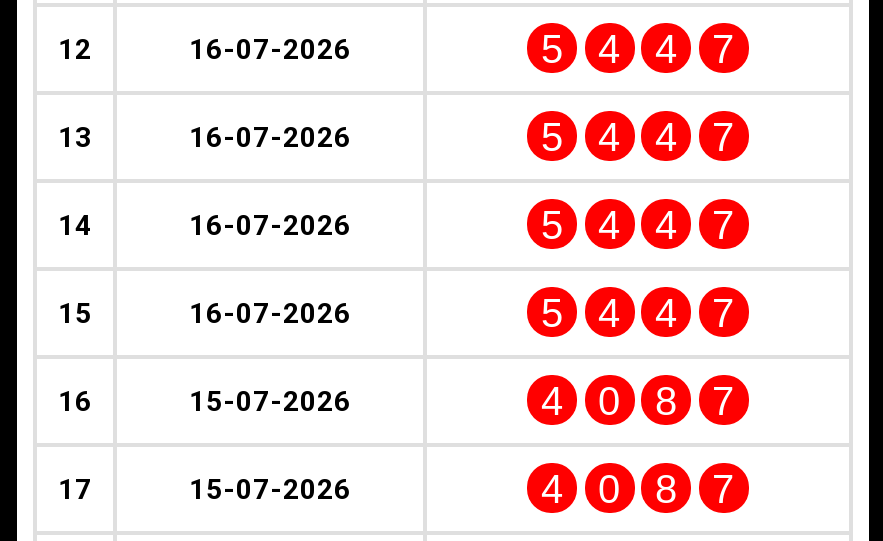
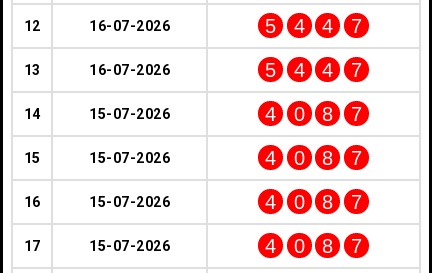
- 16-07-2026
- 5
+ 15-07-2026

- 4
+ 0
+ 8

- 16-07-2026
- 5
+ 15-07-2026

- 4
+ 0
+ 8
